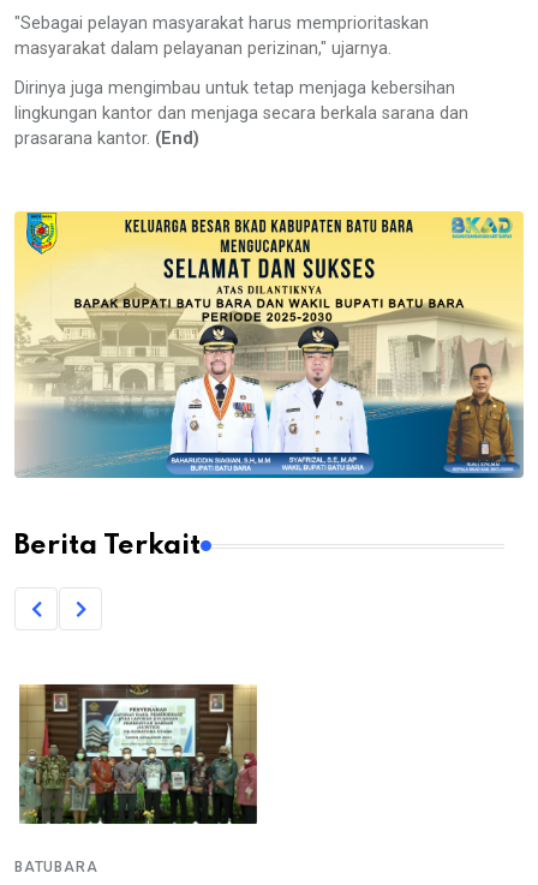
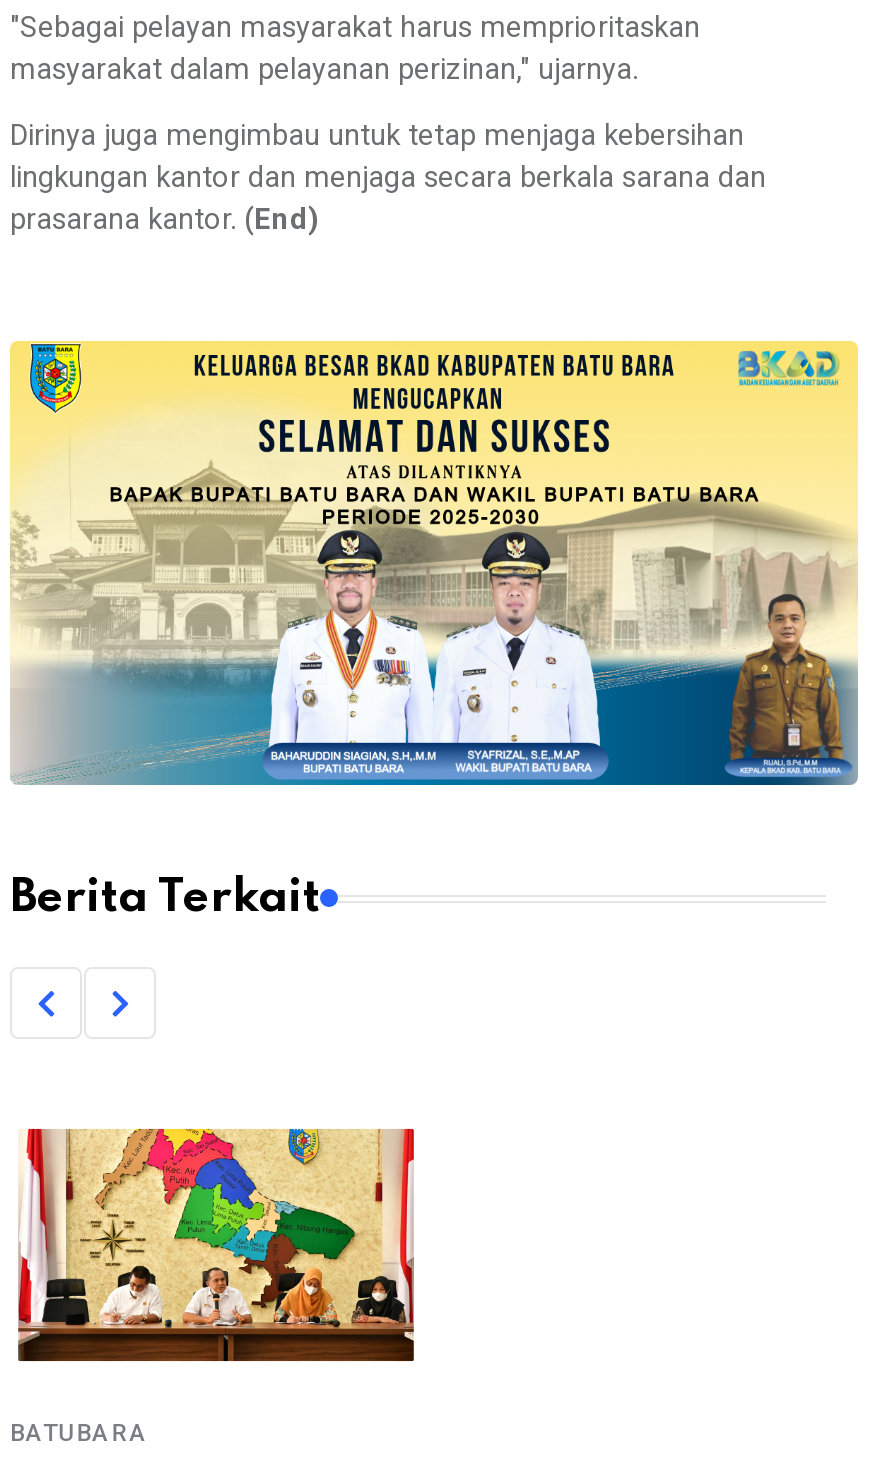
- [image]
+ [image]
